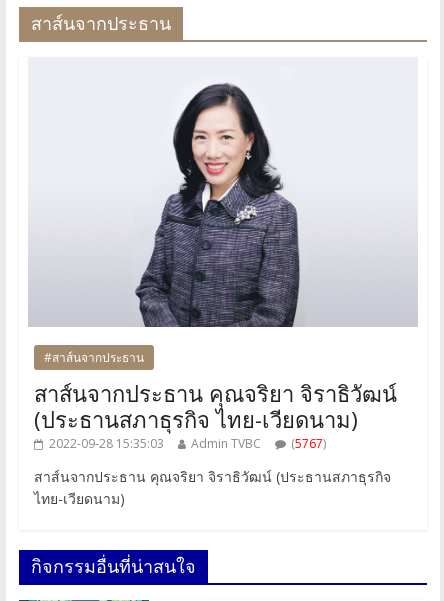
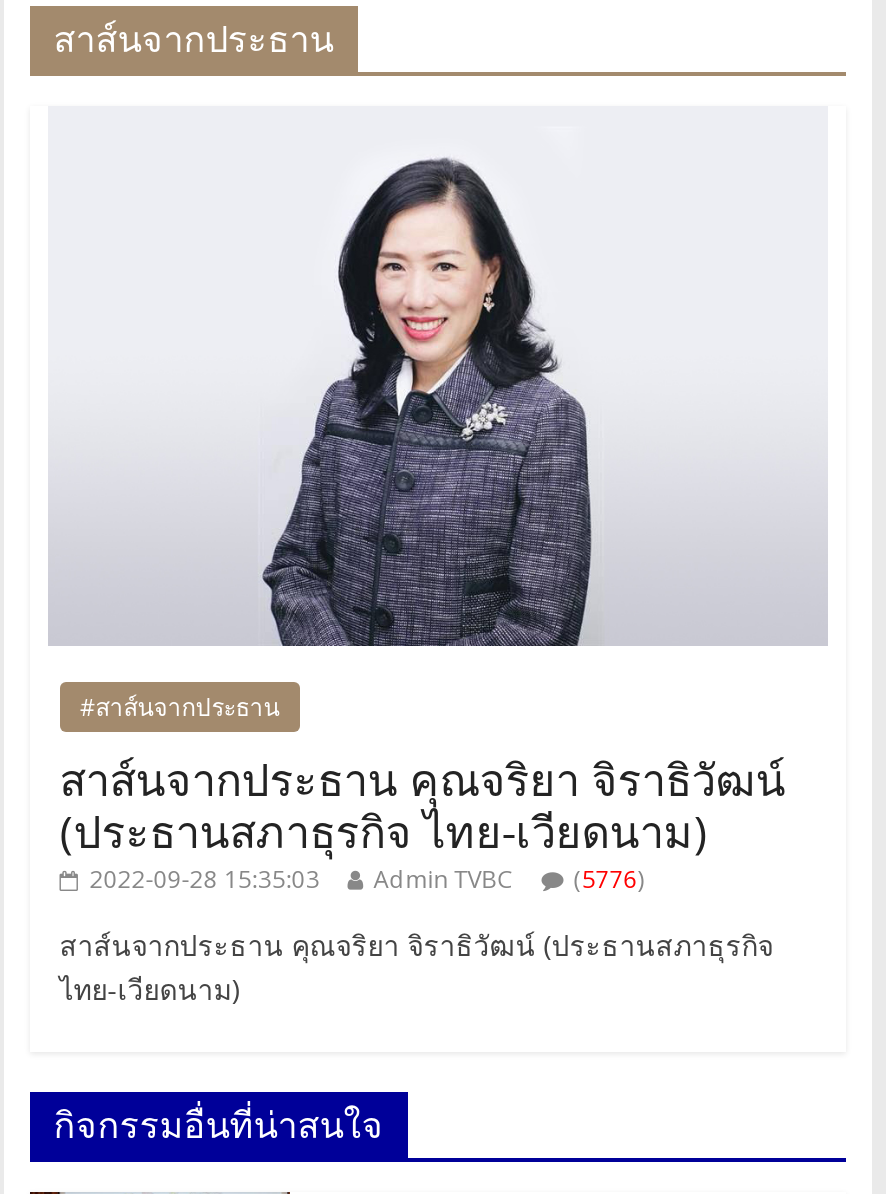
- 2022-09-28 15:35:03 Admin TVBC (5767)
+ 2022-09-28 15:35:03 Admin TVBC (5776)
